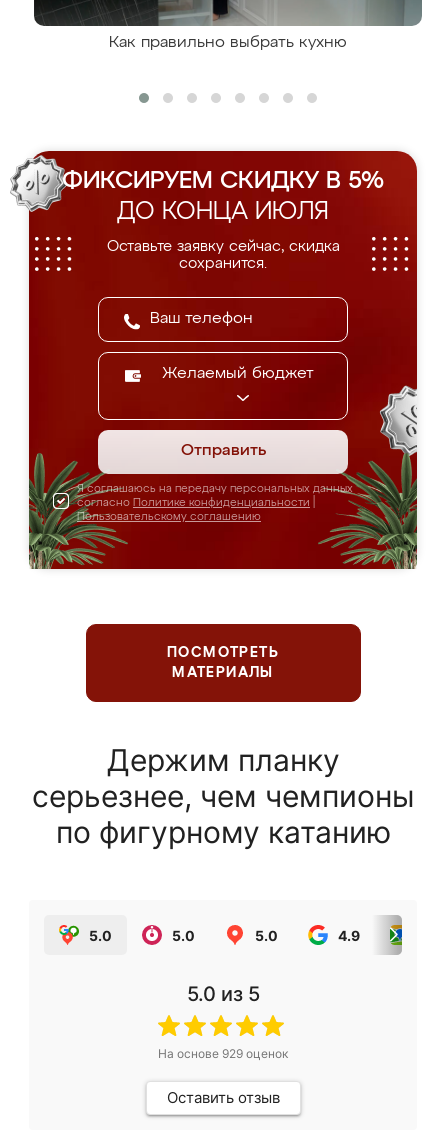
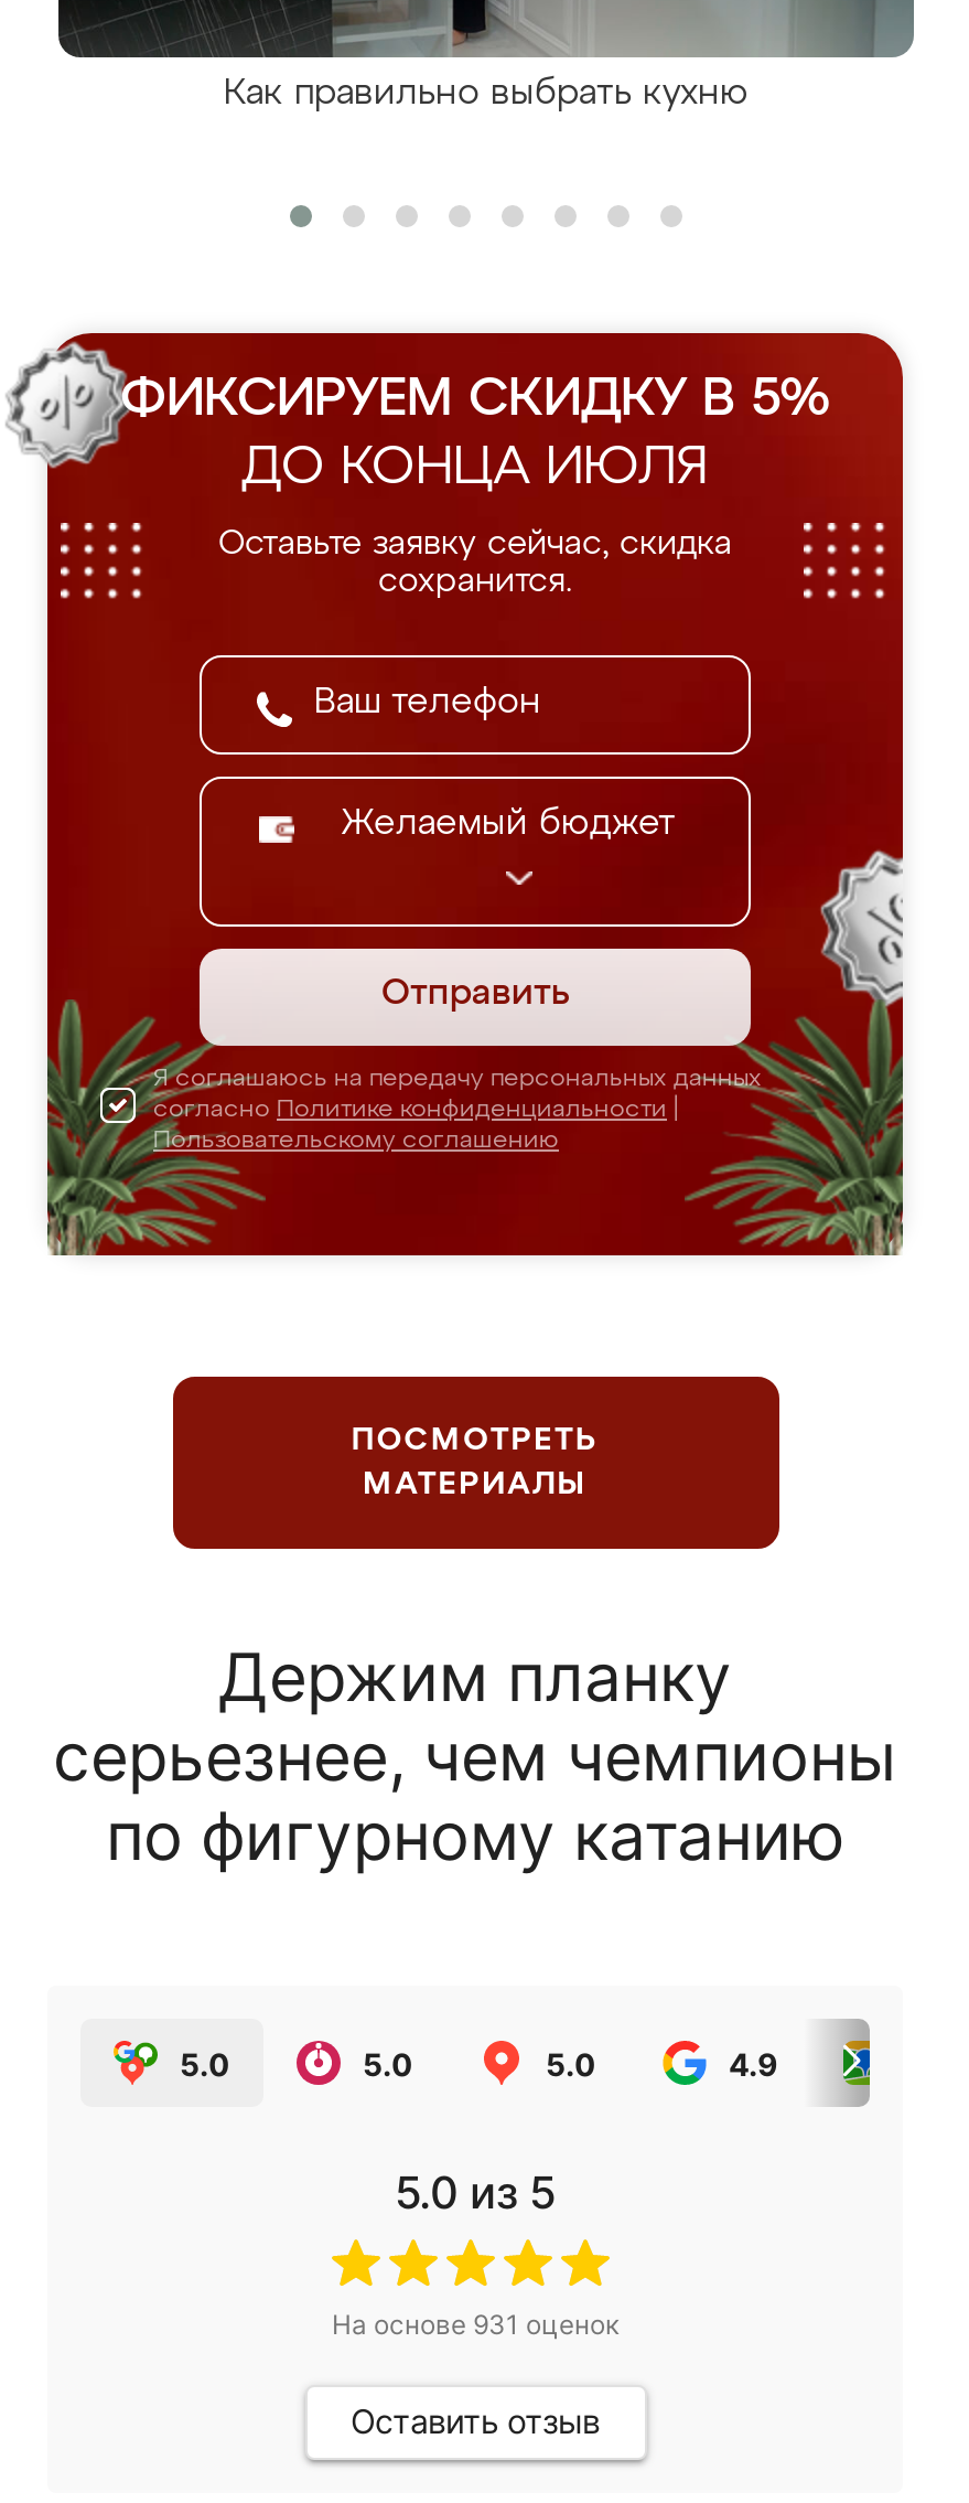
- На основе 929 оценок
+ На основе 931 оценок
